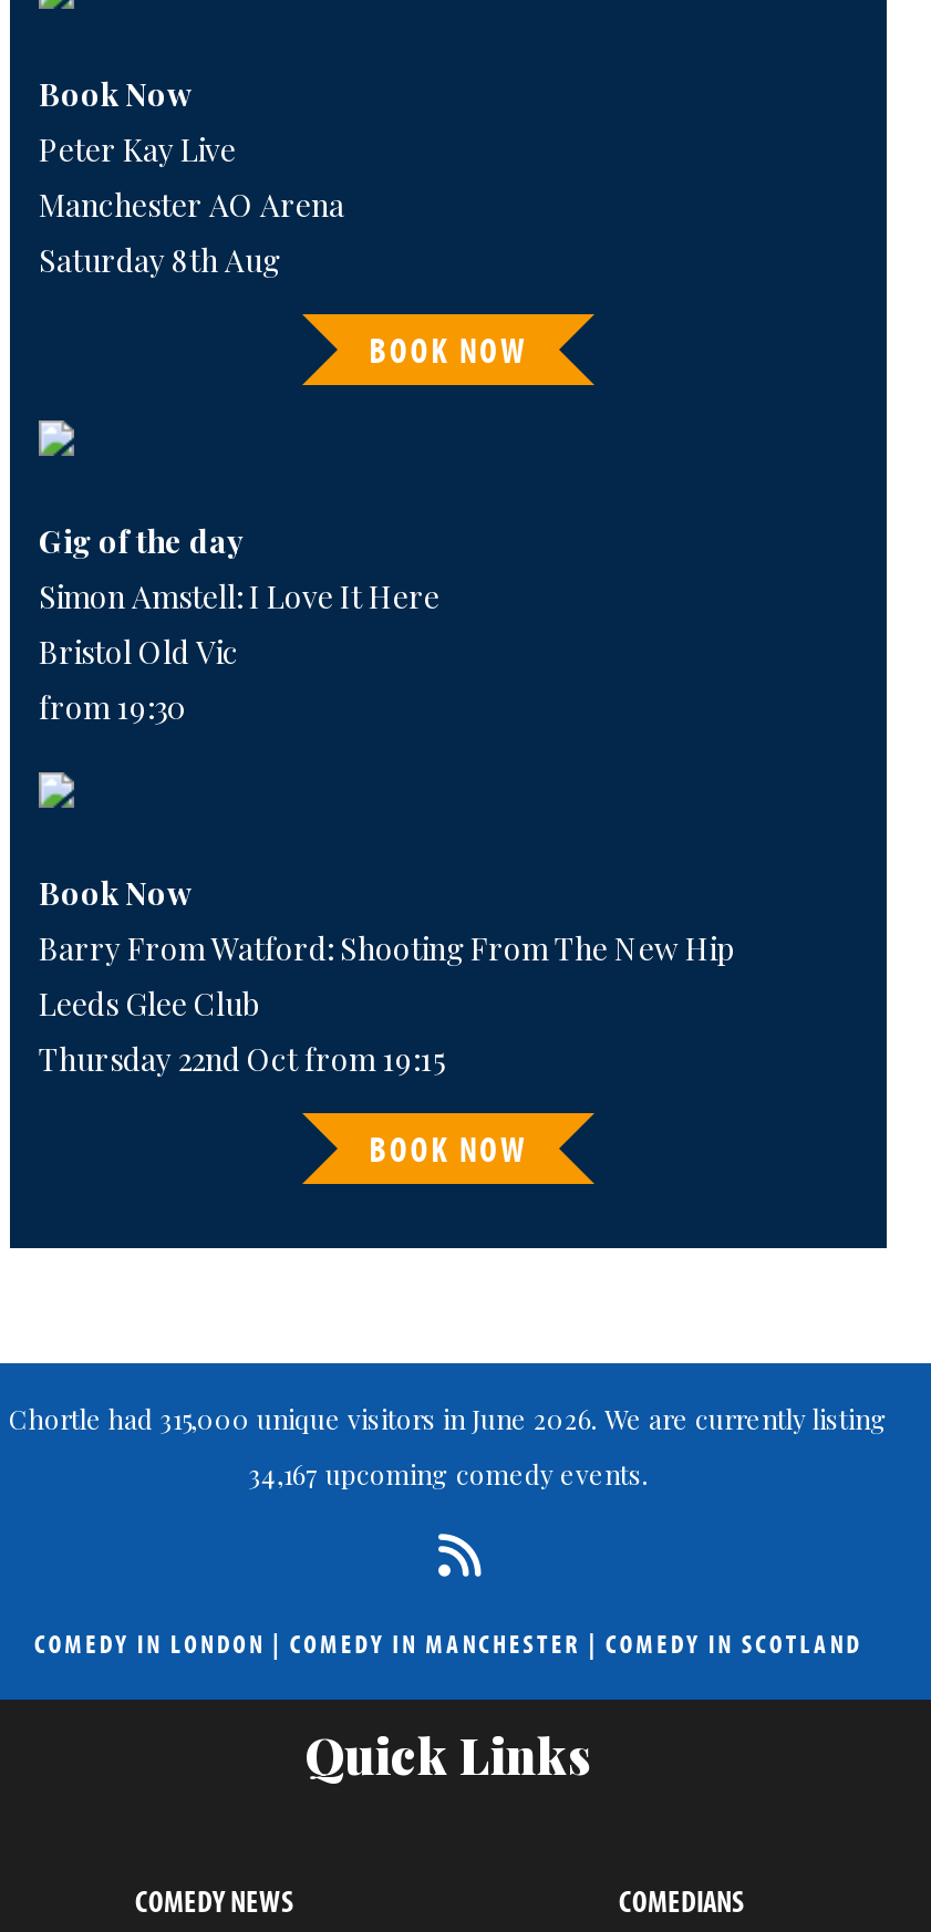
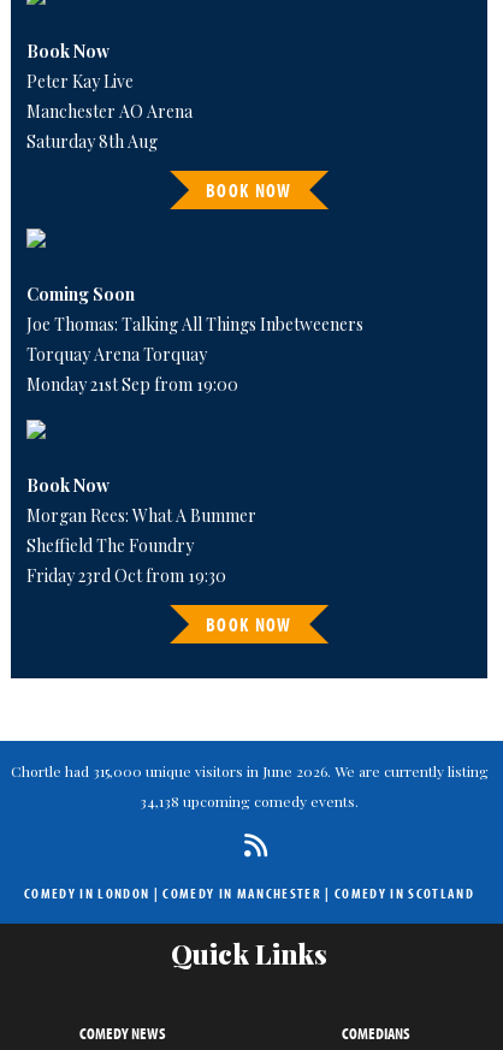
- Gig of the day
- Simon Amstell: I Love It Here
- Bristol Old Vic
- from 19:30
+ Coming Soon
+ Joe Thomas: Talking All Things Inbetweeners
+ Torquay Arena Torquay
+ Monday 21st Sep from 19:00

- Barry From Watford: Shooting From The New Hip
- Leeds Glee Club
- Thursday 22nd Oct from 19:15
+ Morgan Rees: What A Bummer
+ Sheffield The Foundry
+ Friday 23rd Oct from 19:30

- 34,167 upcoming comedy events.
+ 34,138 upcoming comedy events.
